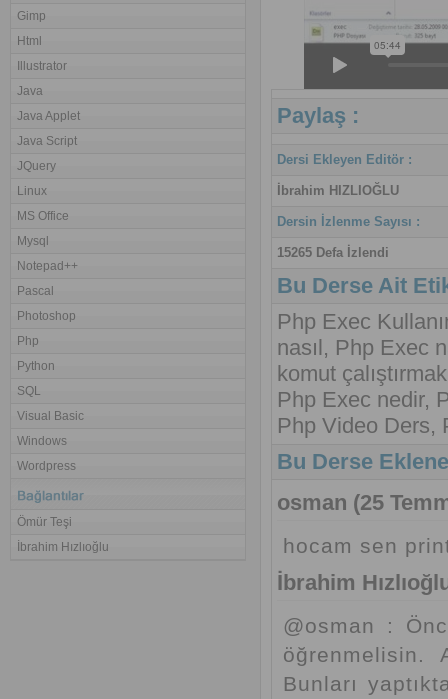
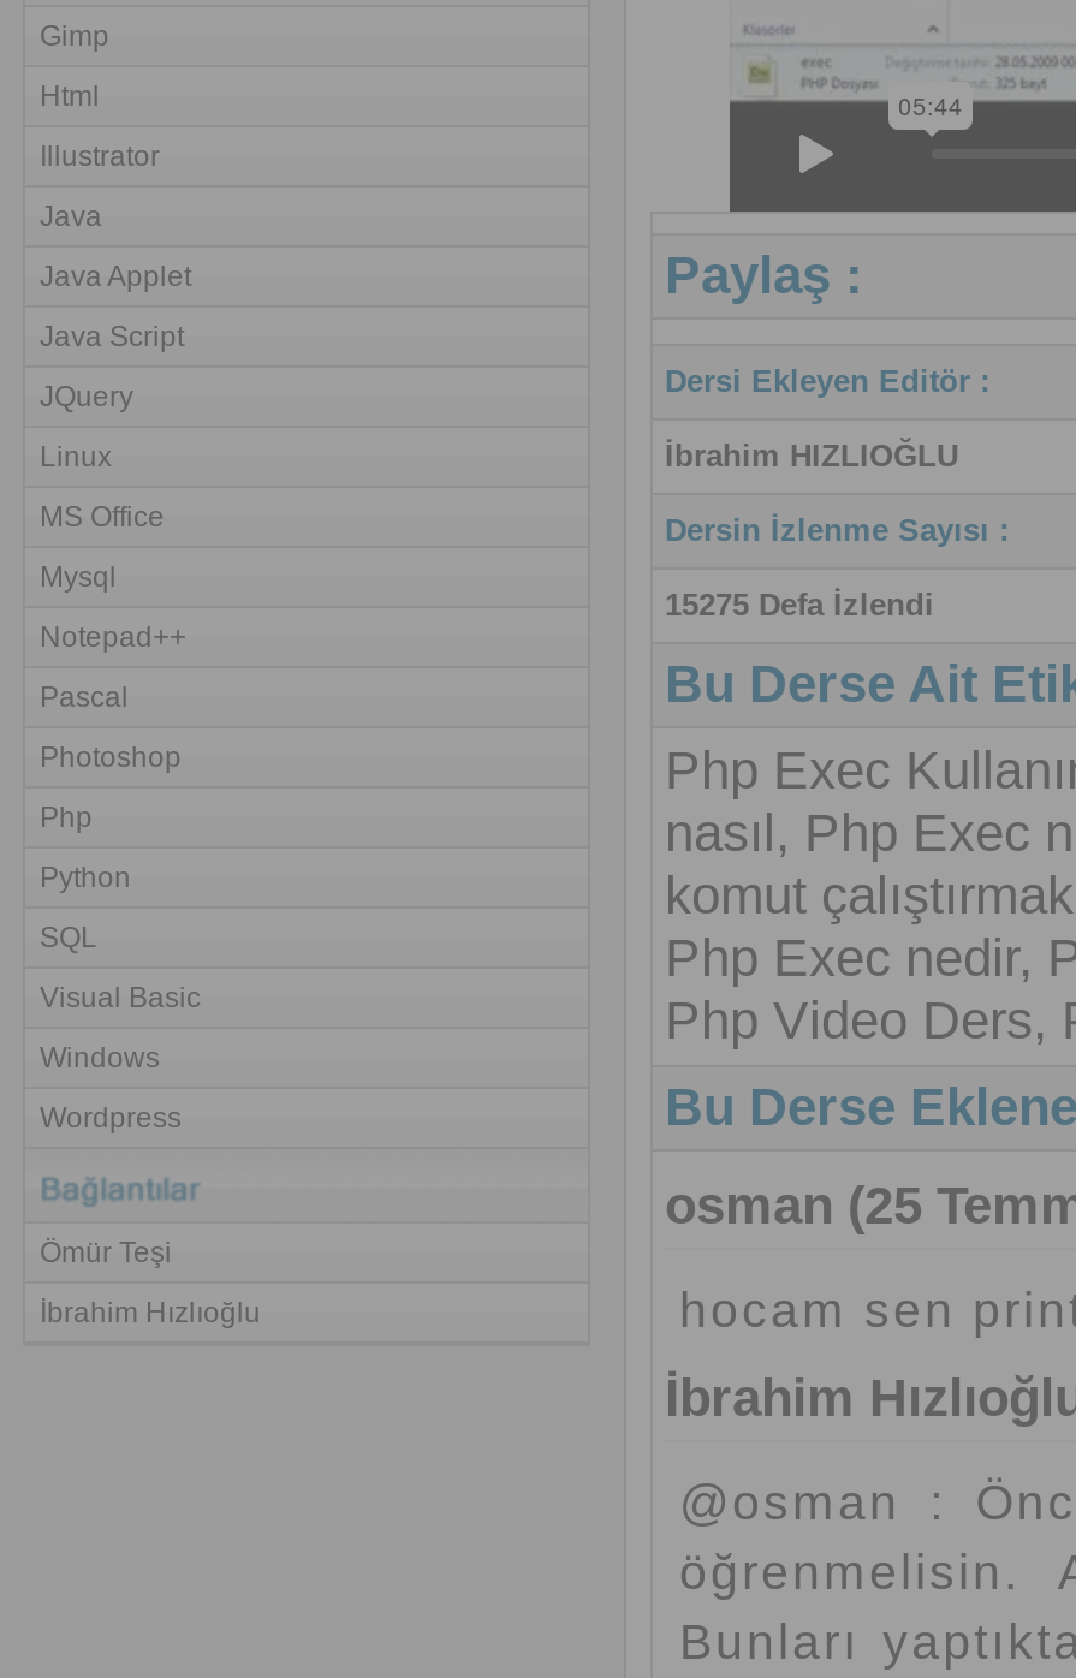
- 15265 Defa İzlendi
+ 15275 Defa İzlendi
